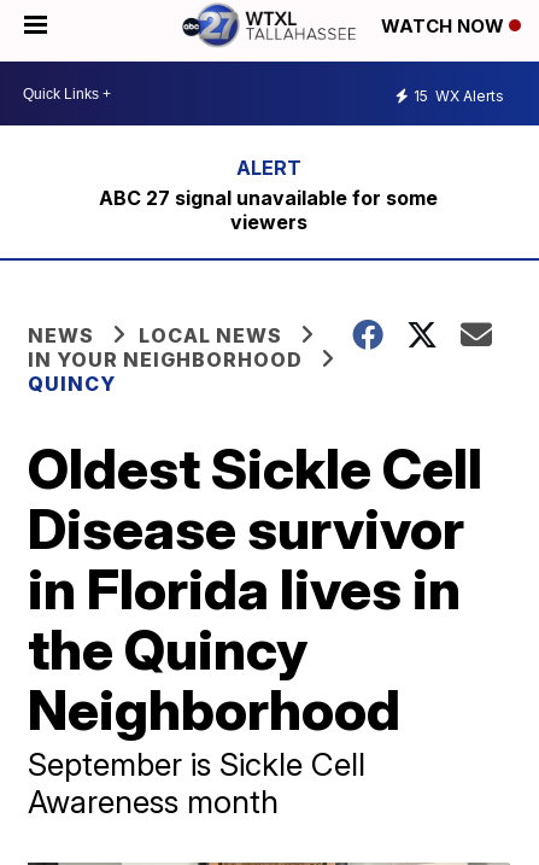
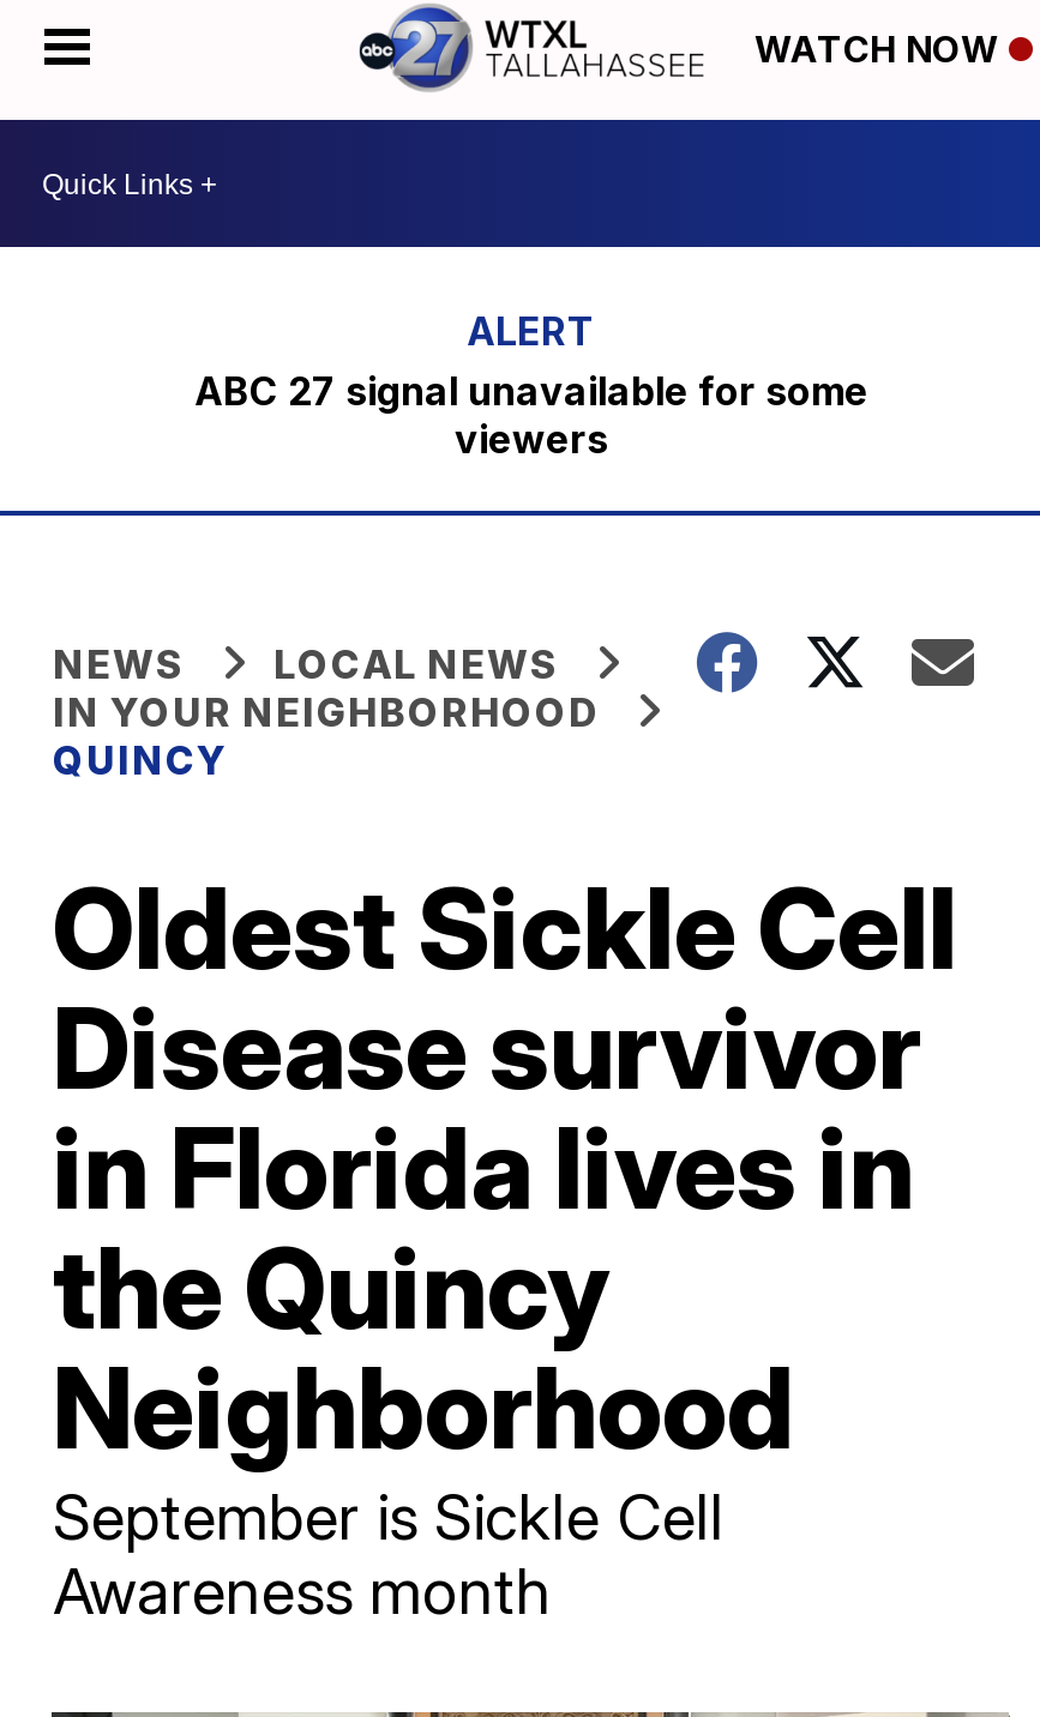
- 15 WX Alerts
